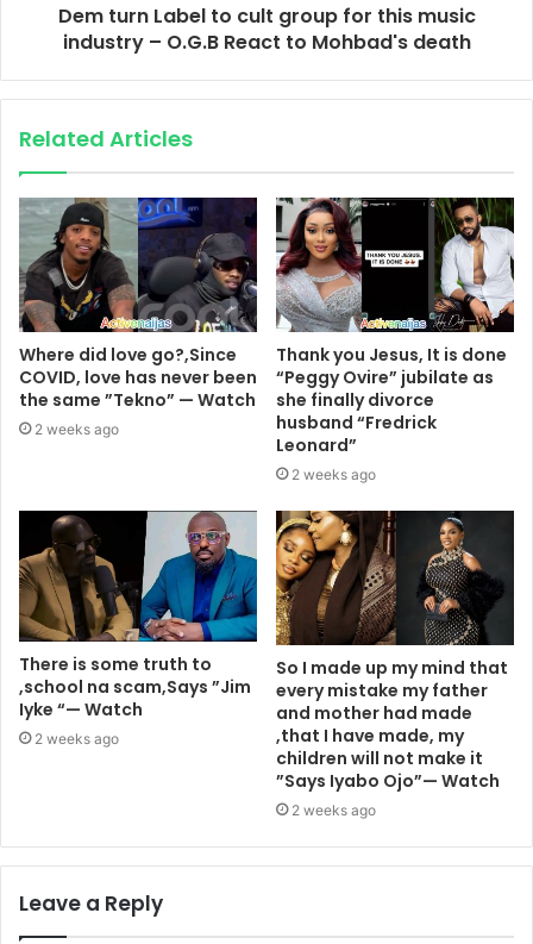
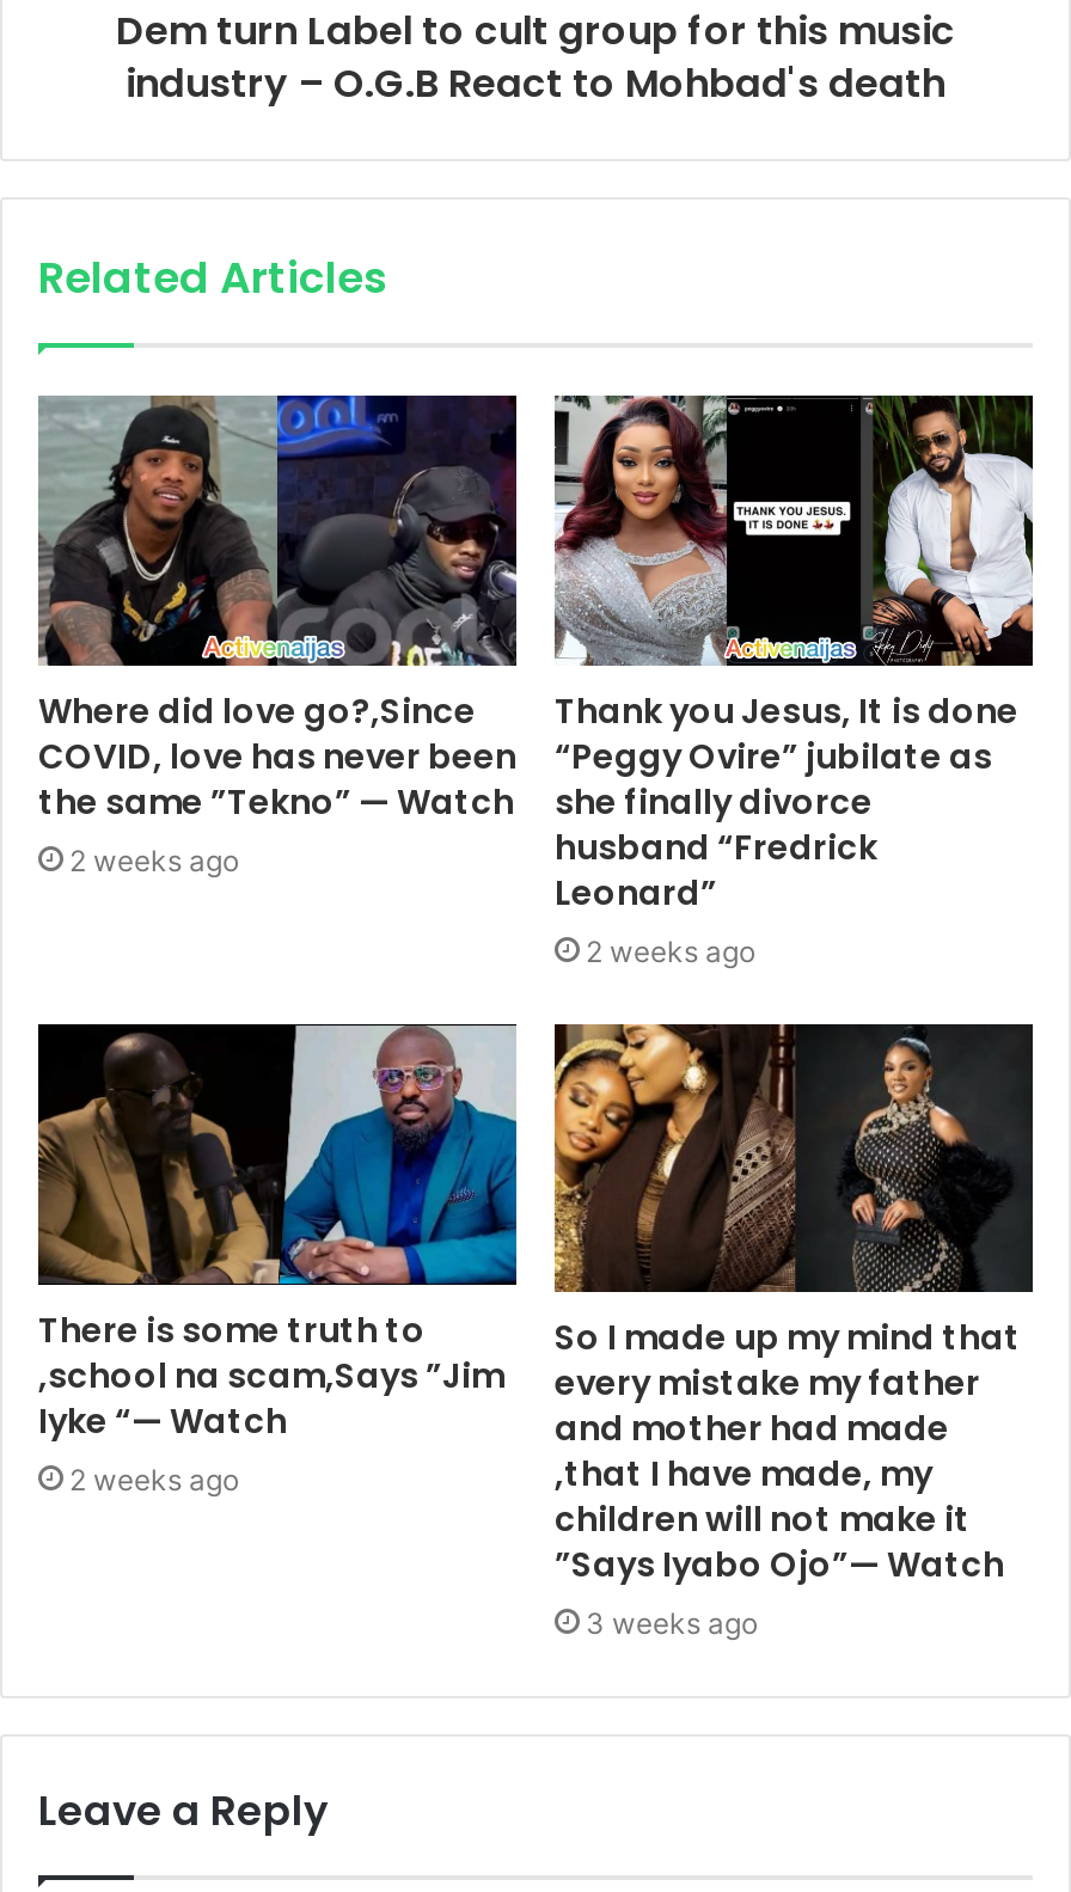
- 2 weeks ago
+ 3 weeks ago
